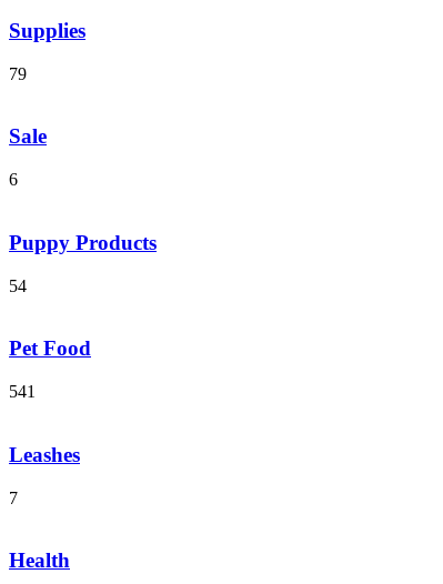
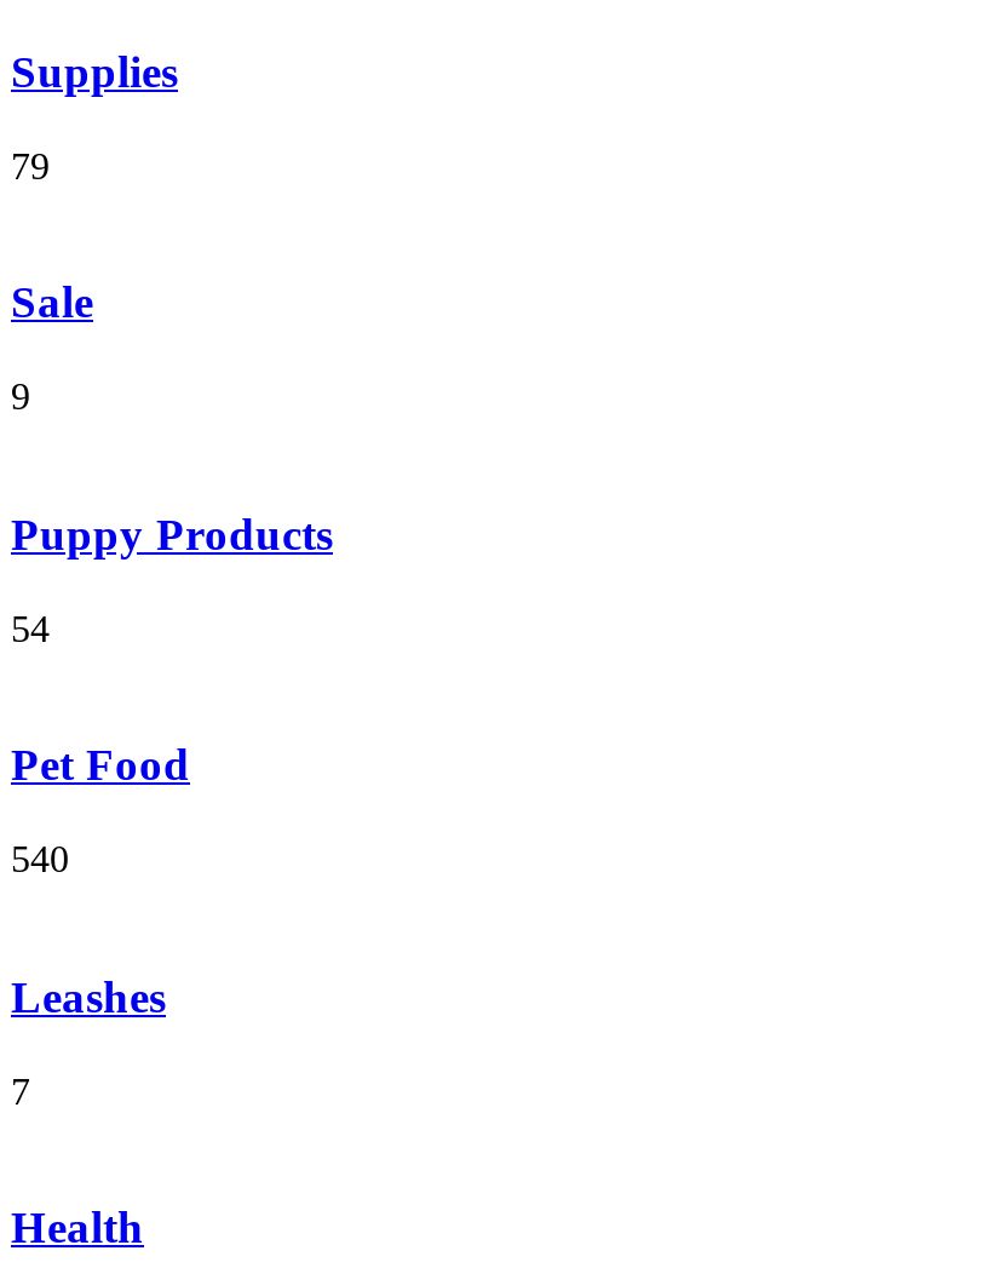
- 6
+ 9

- 541
+ 540
